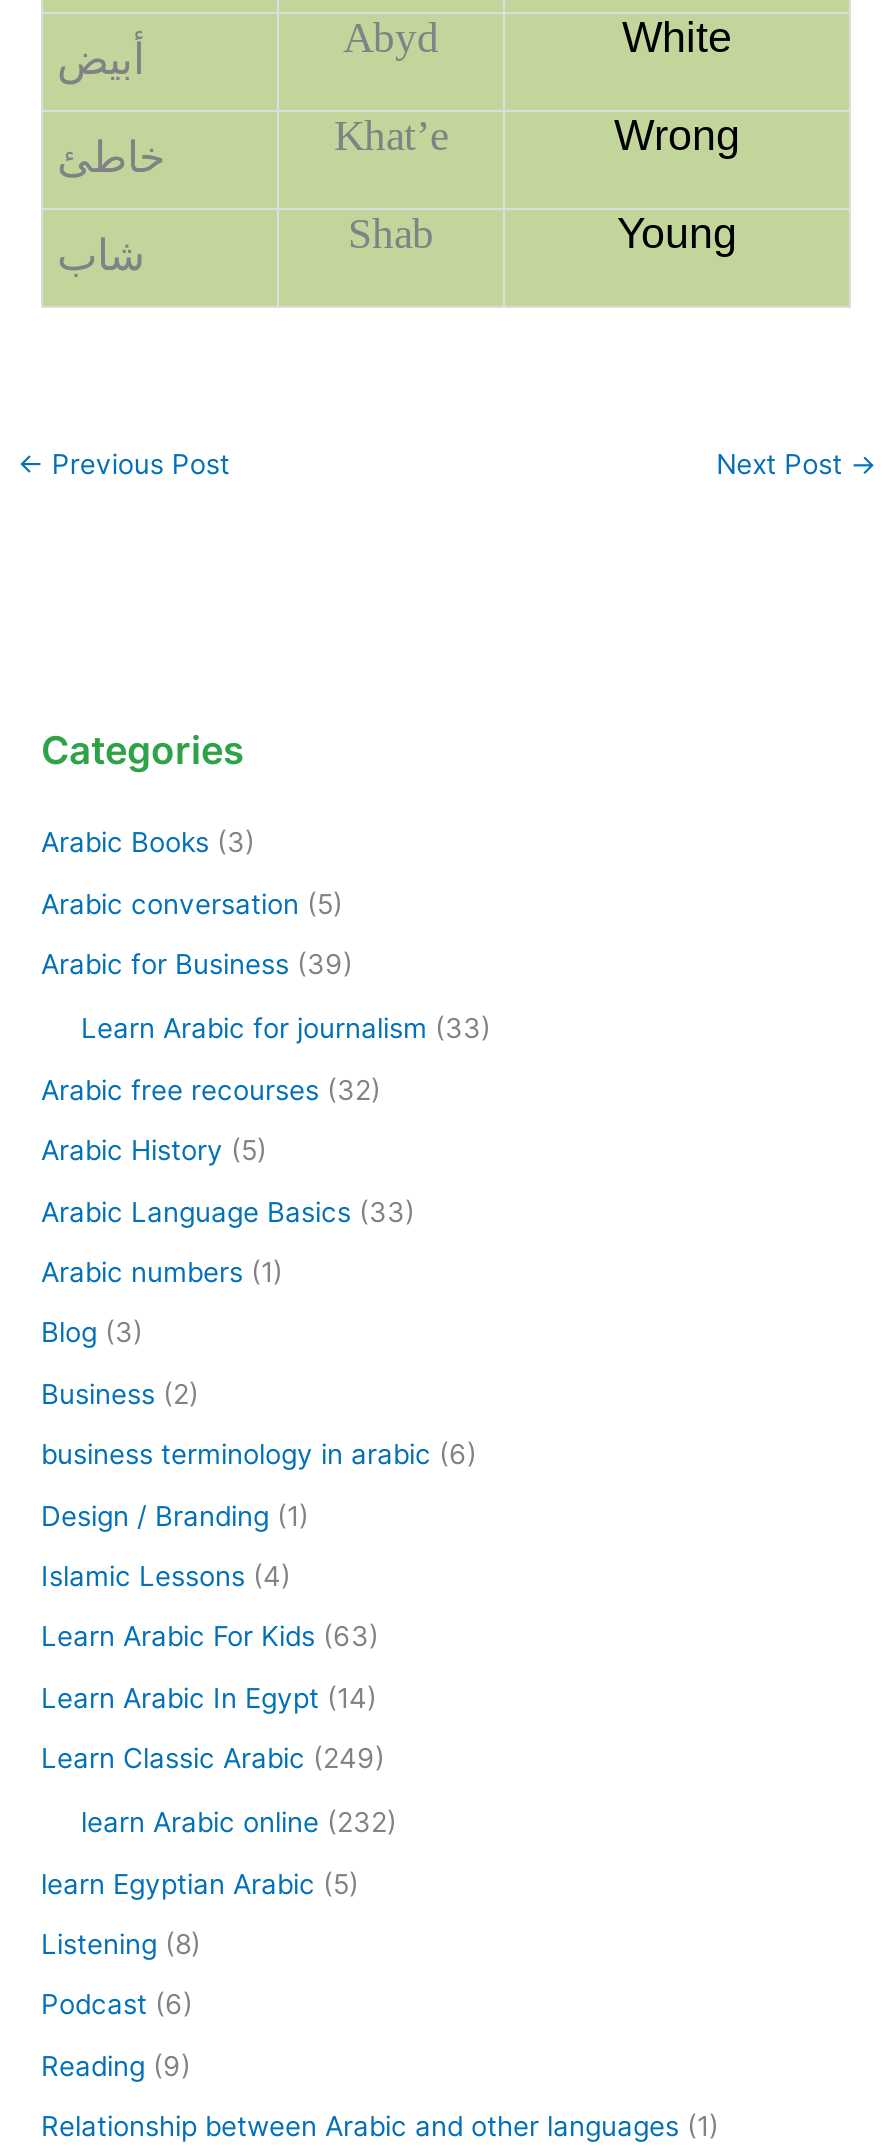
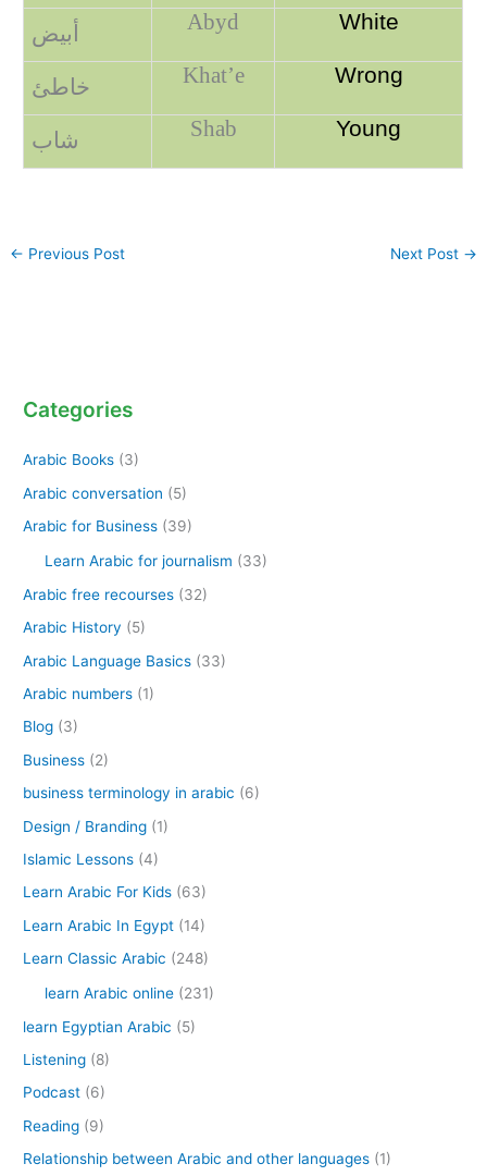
- Learn Classic Arabic (249)
+ Learn Classic Arabic (248)

- learn Arabic online (232)
+ learn Arabic online (231)
